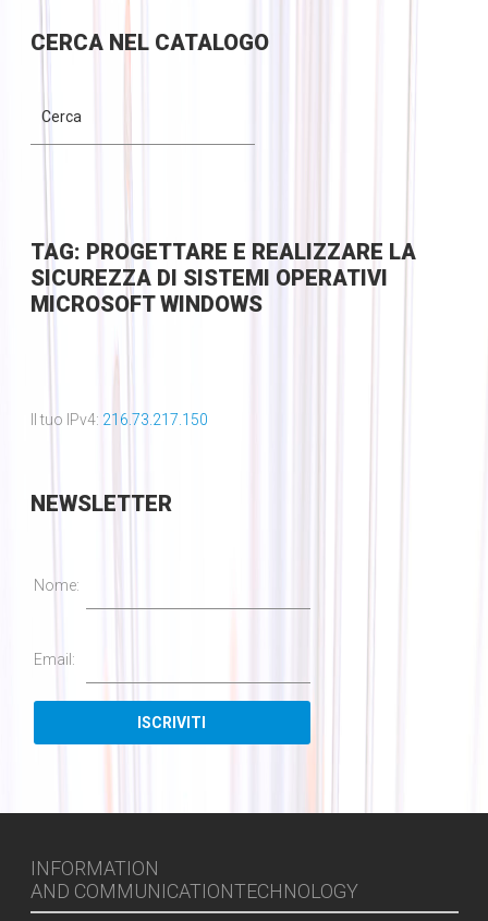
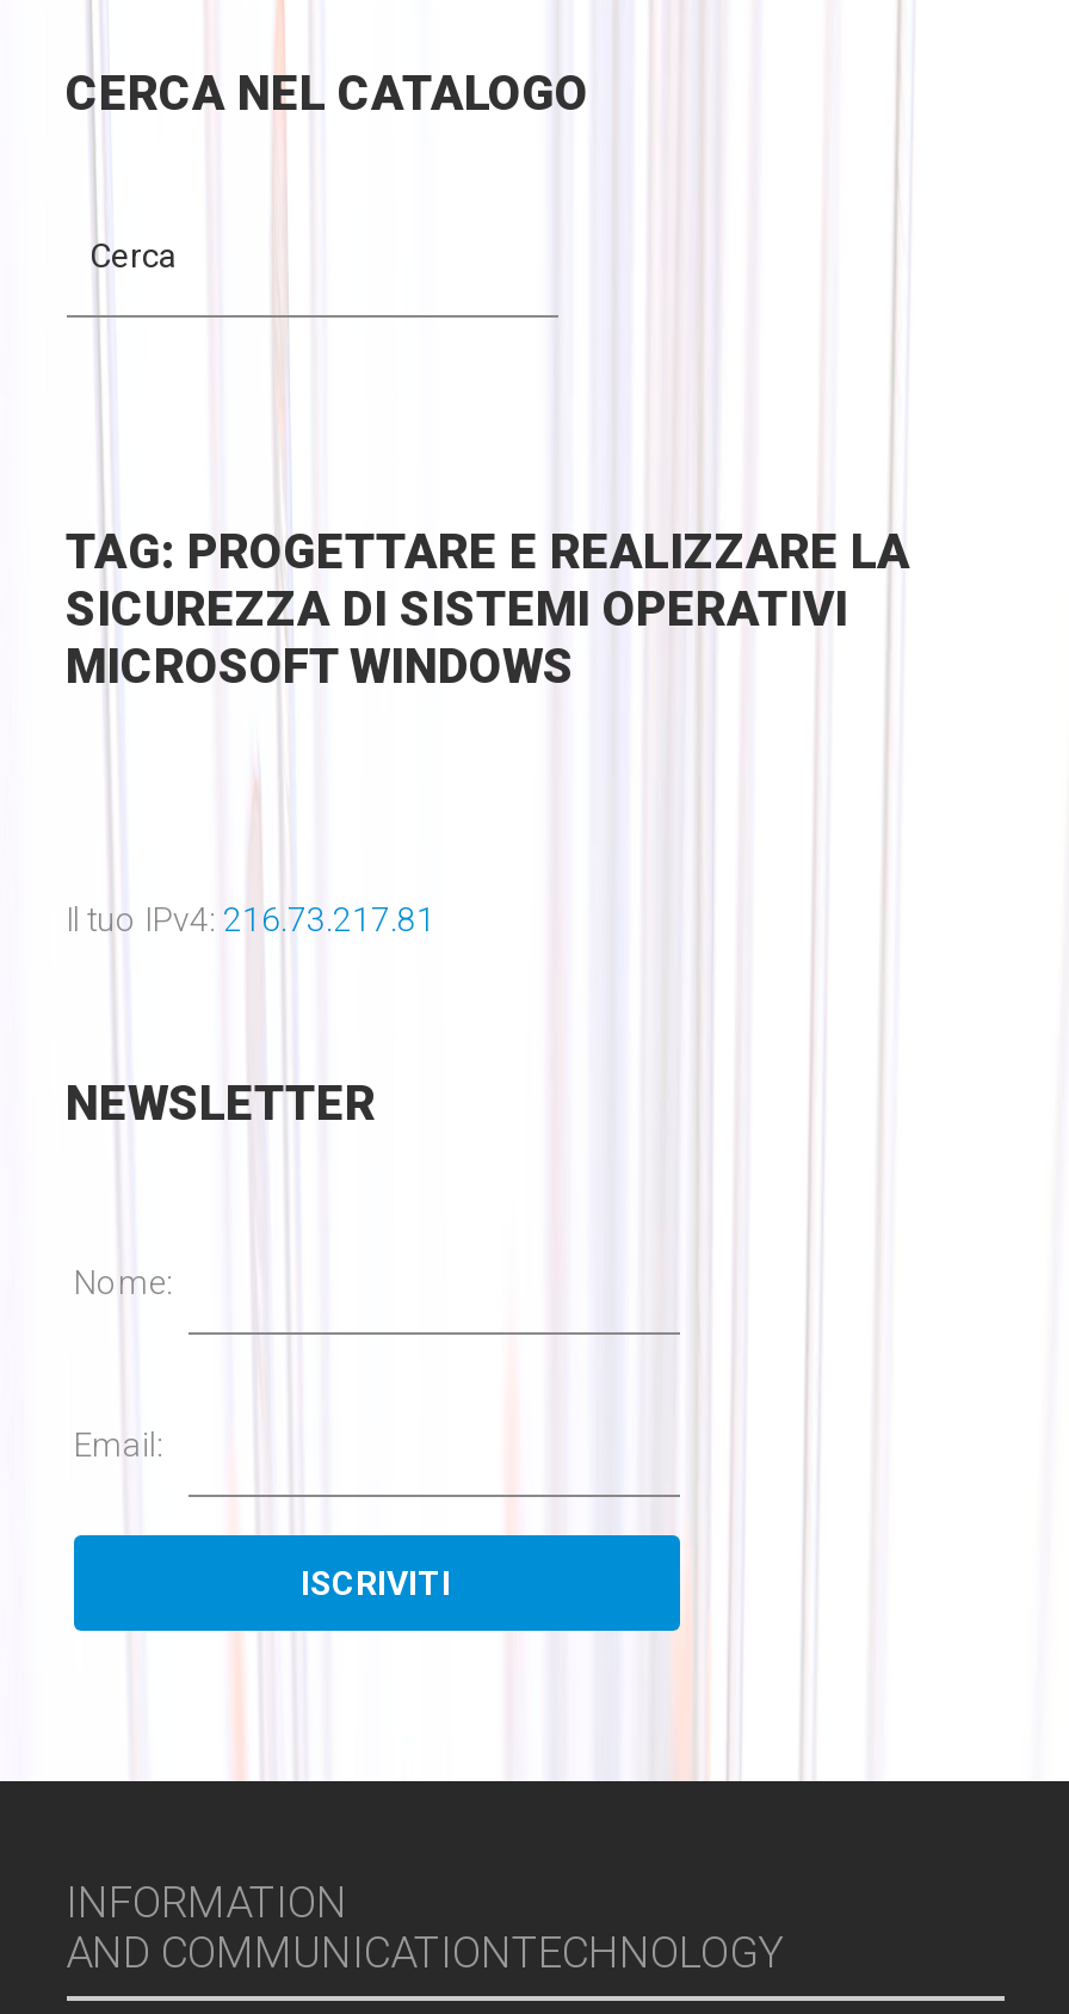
- Il tuo IPv4: 216.73.217.150
+ Il tuo IPv4: 216.73.217.81
